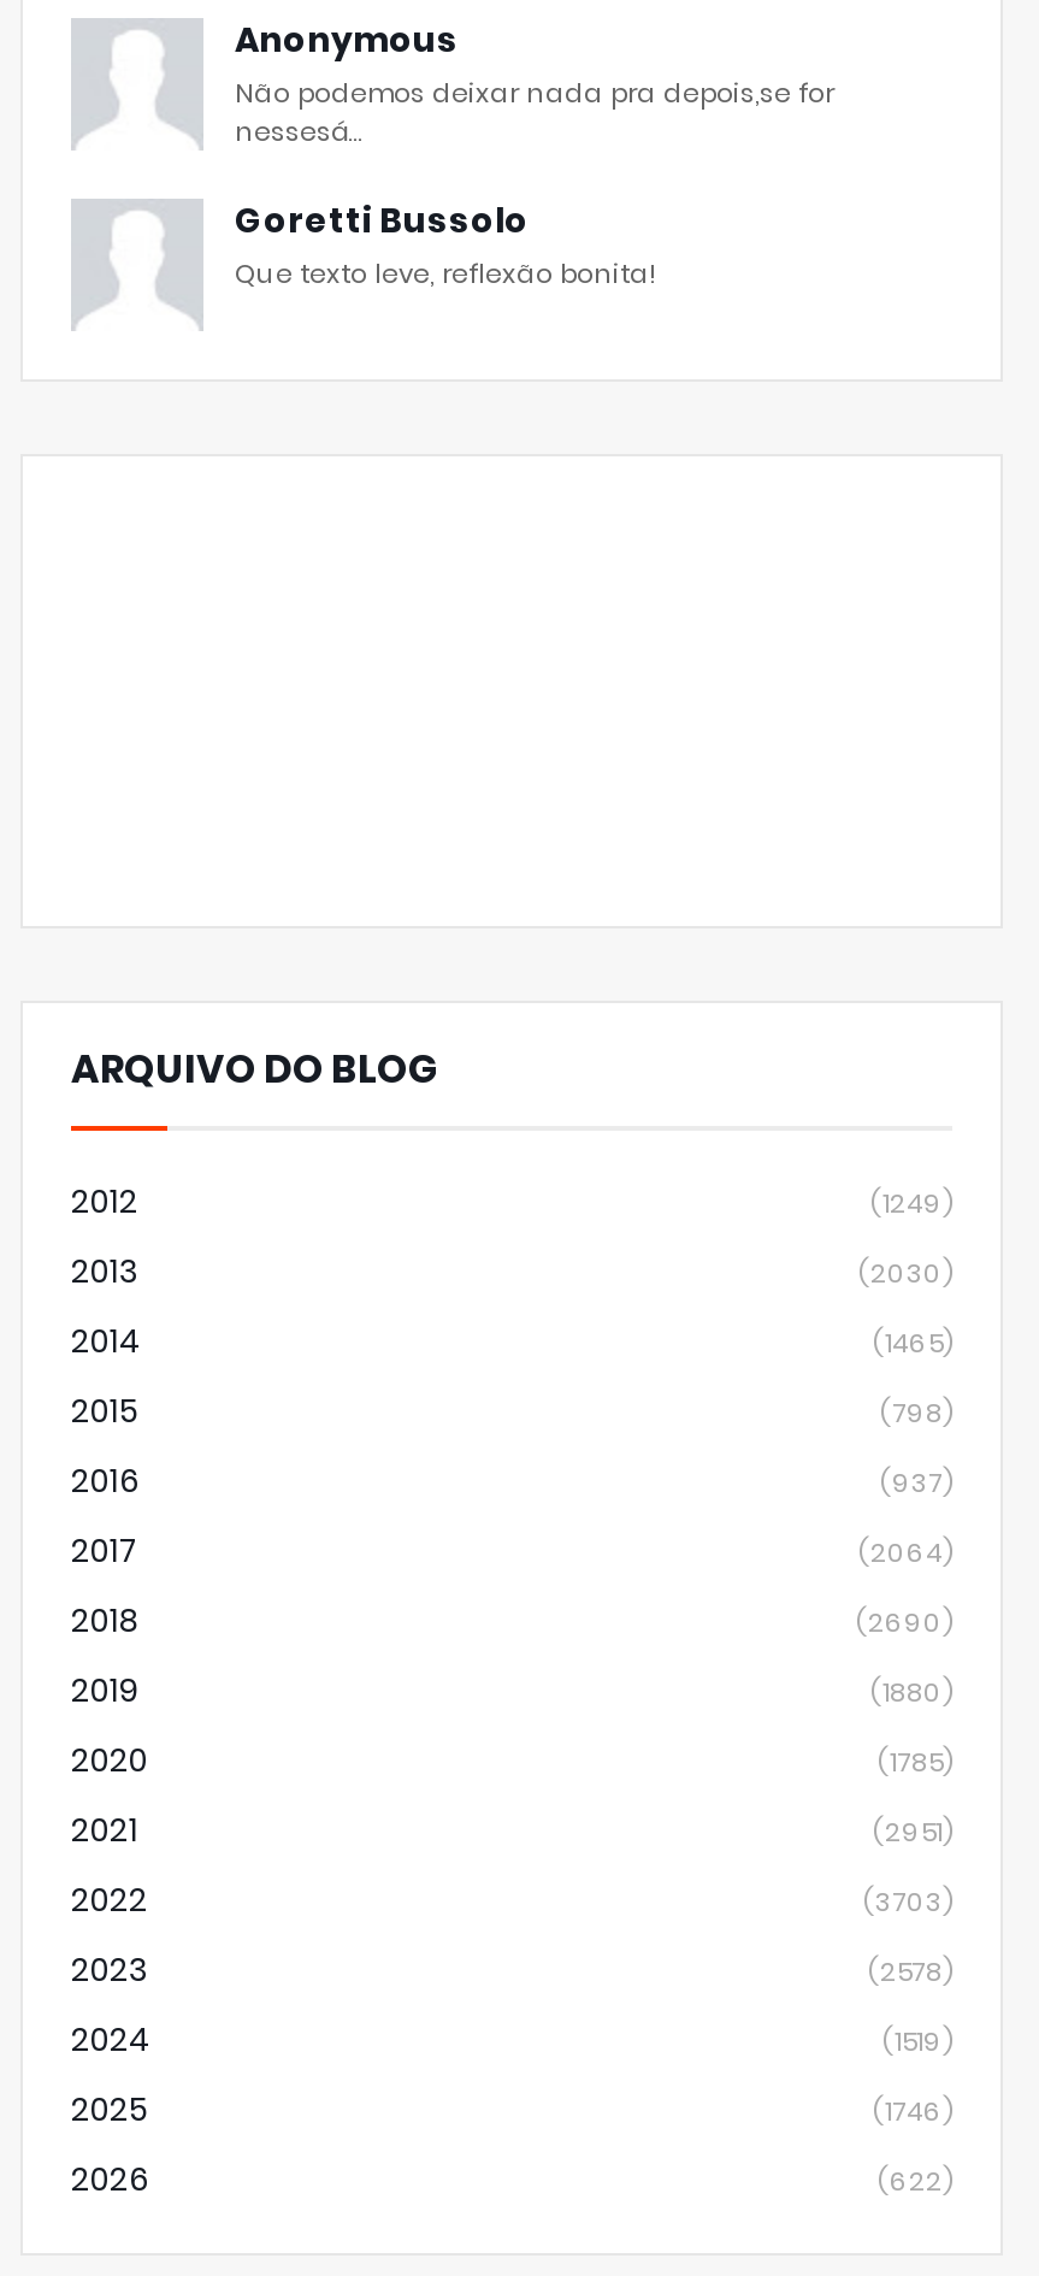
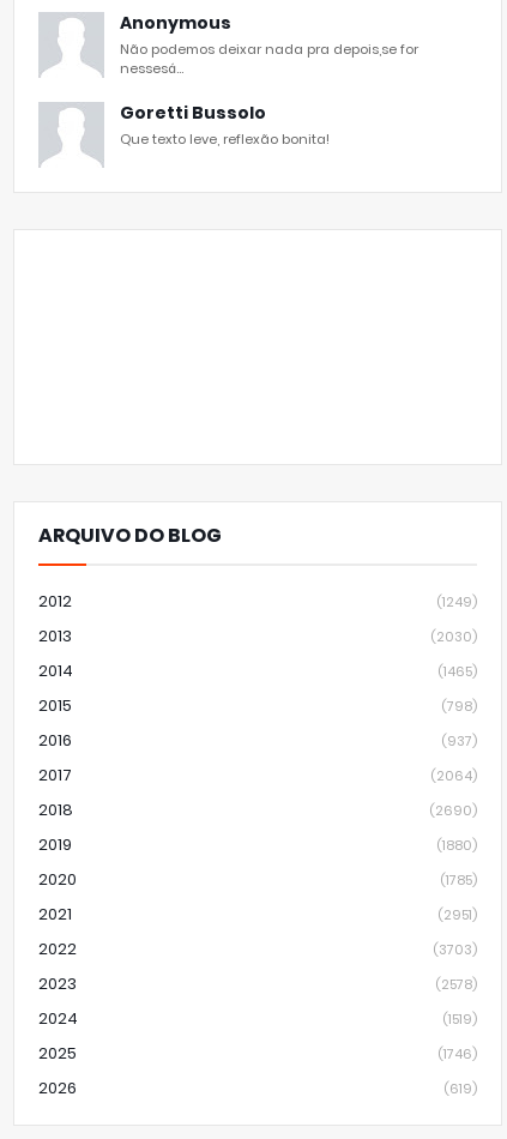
- (622)
+ (619)
